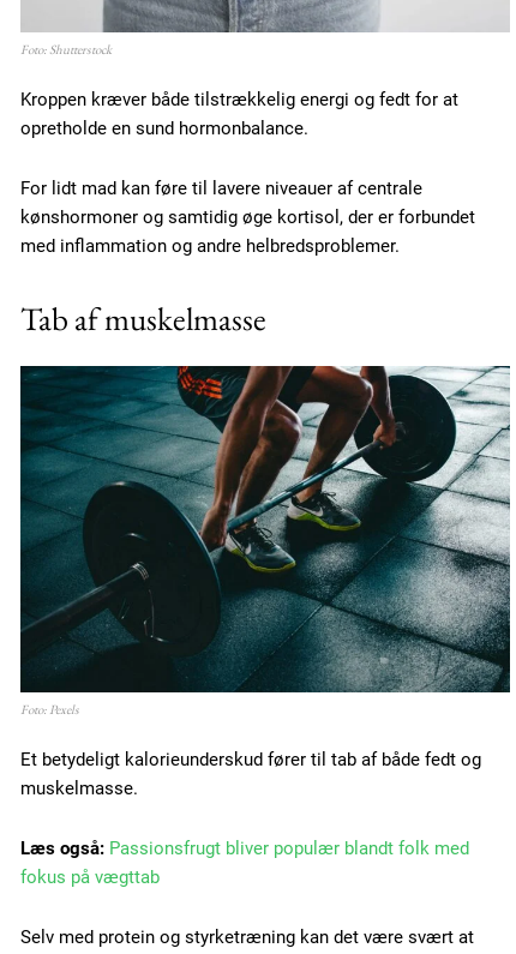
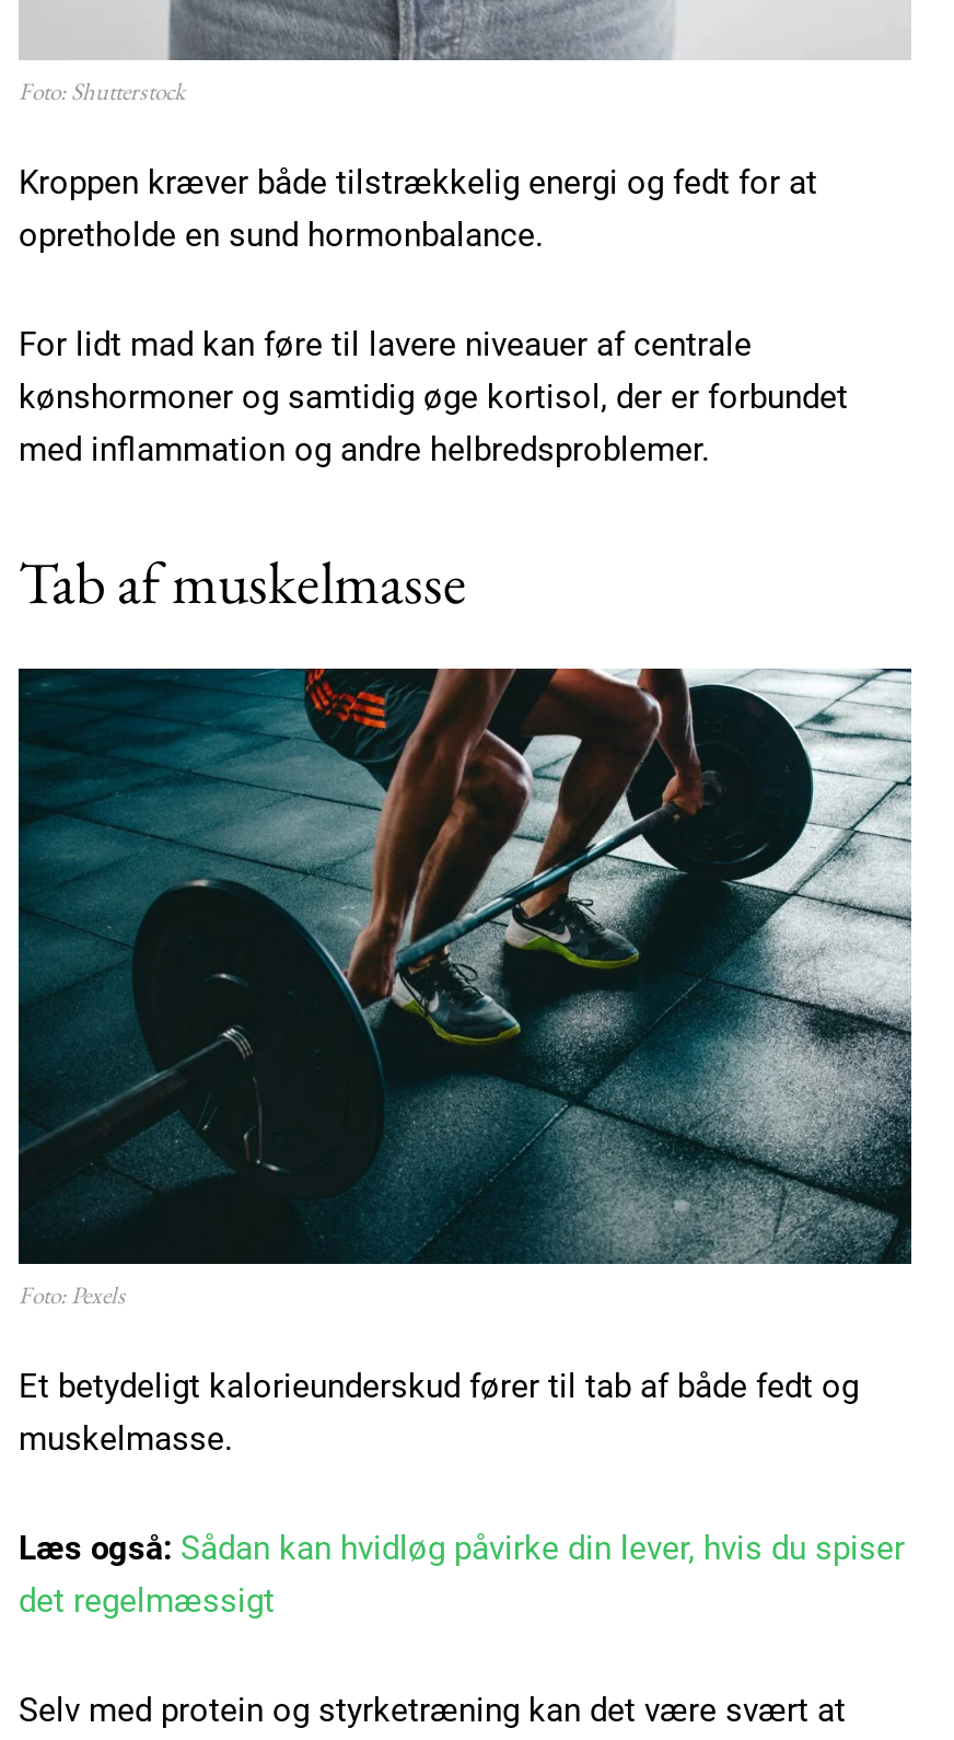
- Læs også: Passionsfrugt bliver populær blandt folk med
- fokus på vægttab
+ Læs også: Sådan kan hvidløg påvirke din lever, hvis du spiser
+ det regelmæssigt
